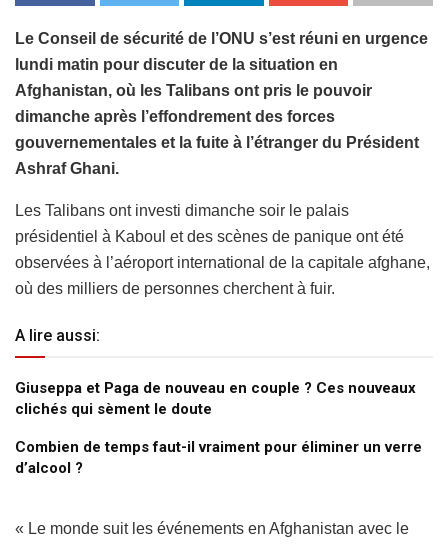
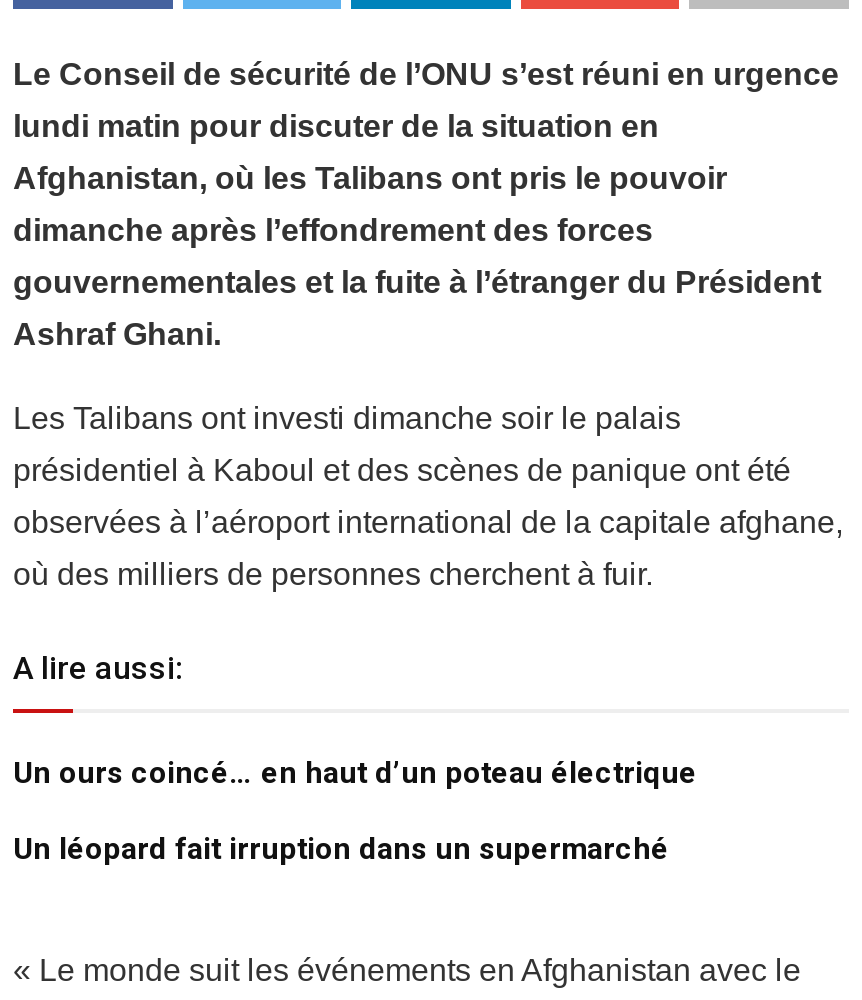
- Giuseppa et Paga de nouveau en couple ? Ces nouveaux
- clichés qui sèment le doute
+ Un ours coincé… en haut d’un poteau électrique

- Combien de temps faut-il vraiment pour éliminer un verre
- d’alcool ?
+ Un léopard fait irruption dans un supermarché
